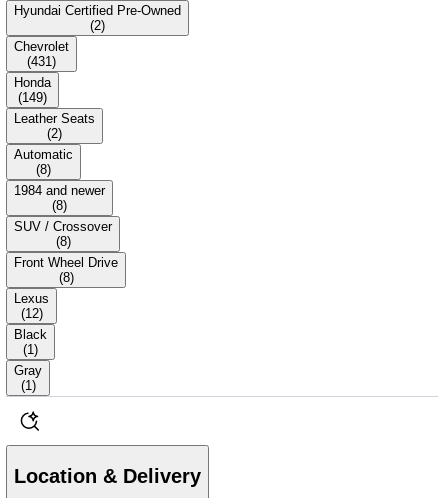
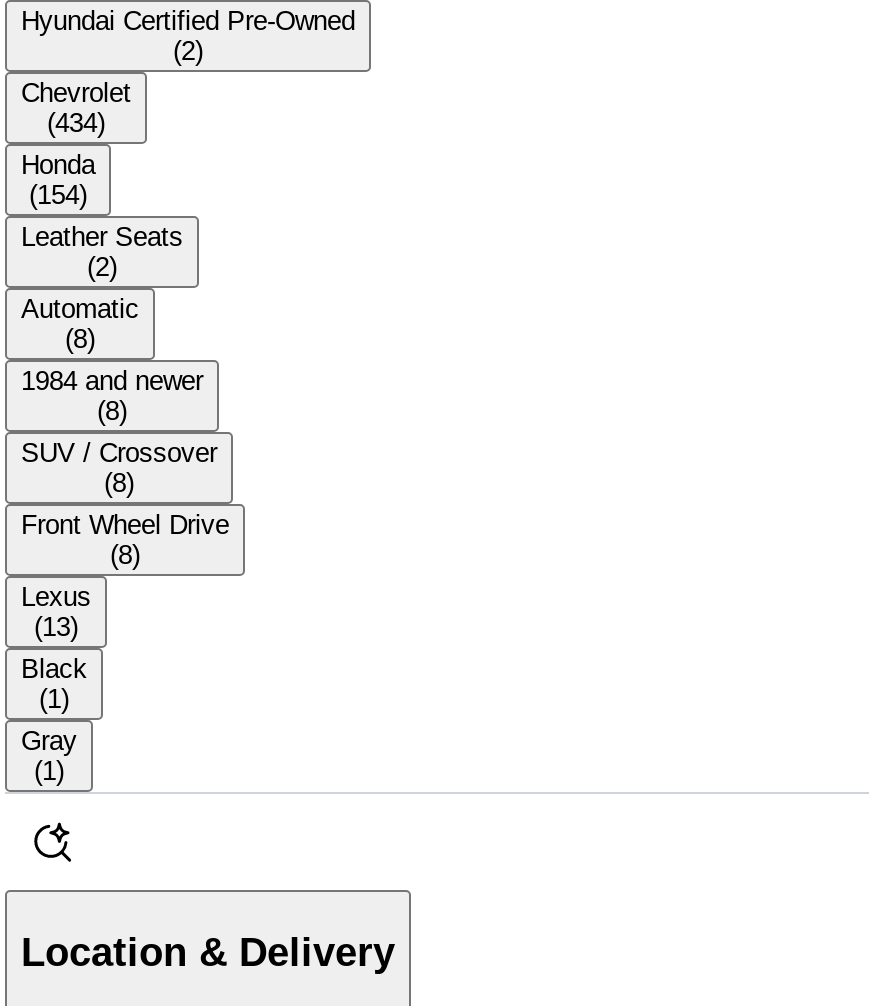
- (431)
+ (434)

- (149)
+ (154)

- (12)
+ (13)
